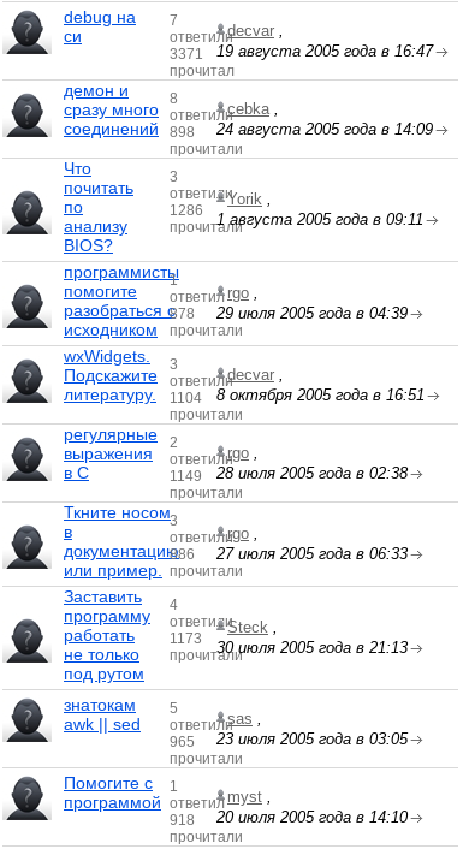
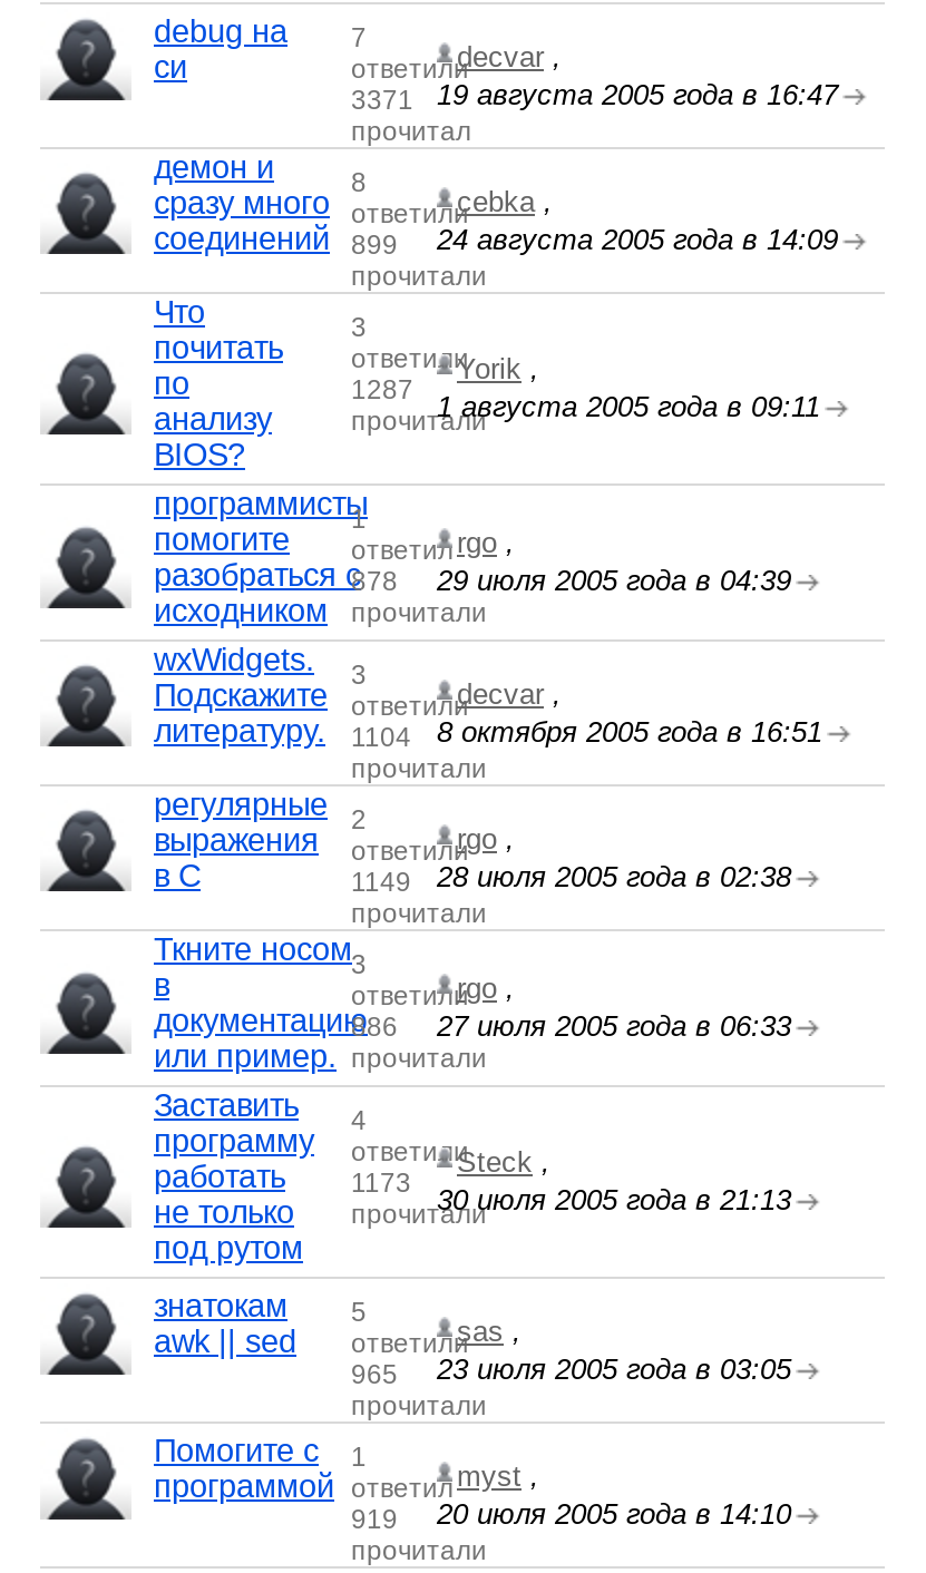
- соединений 898 24 августа 2005 года в 14:09
+ соединений 899 24 августа 2005 года в 14:09

- 1286
+ 1287

- 918 20 июля 2005 года в 14:10
+ 919 20 июля 2005 года в 14:10
